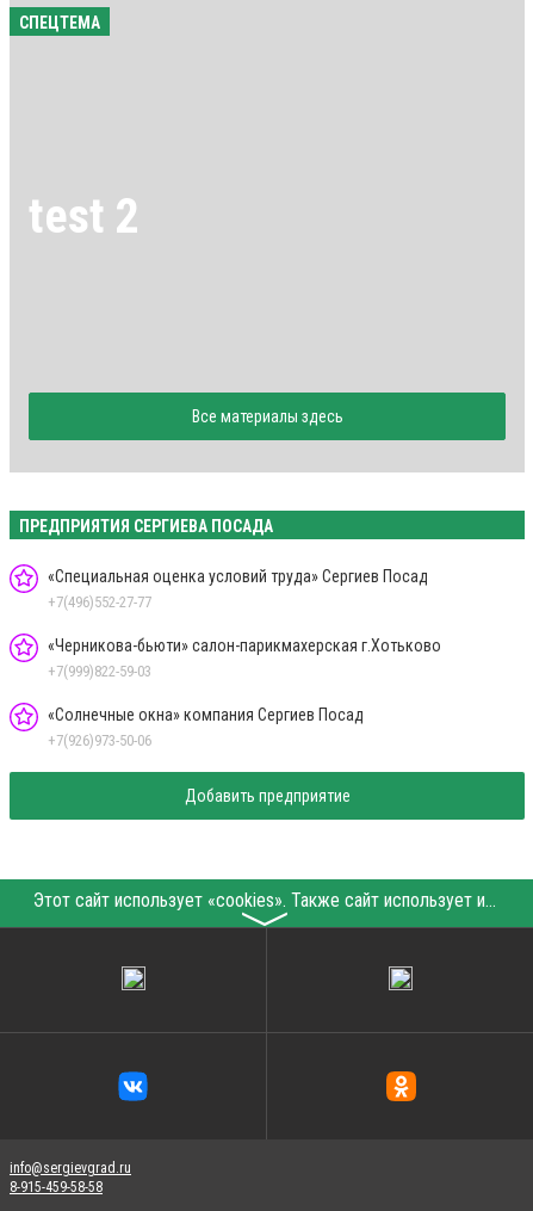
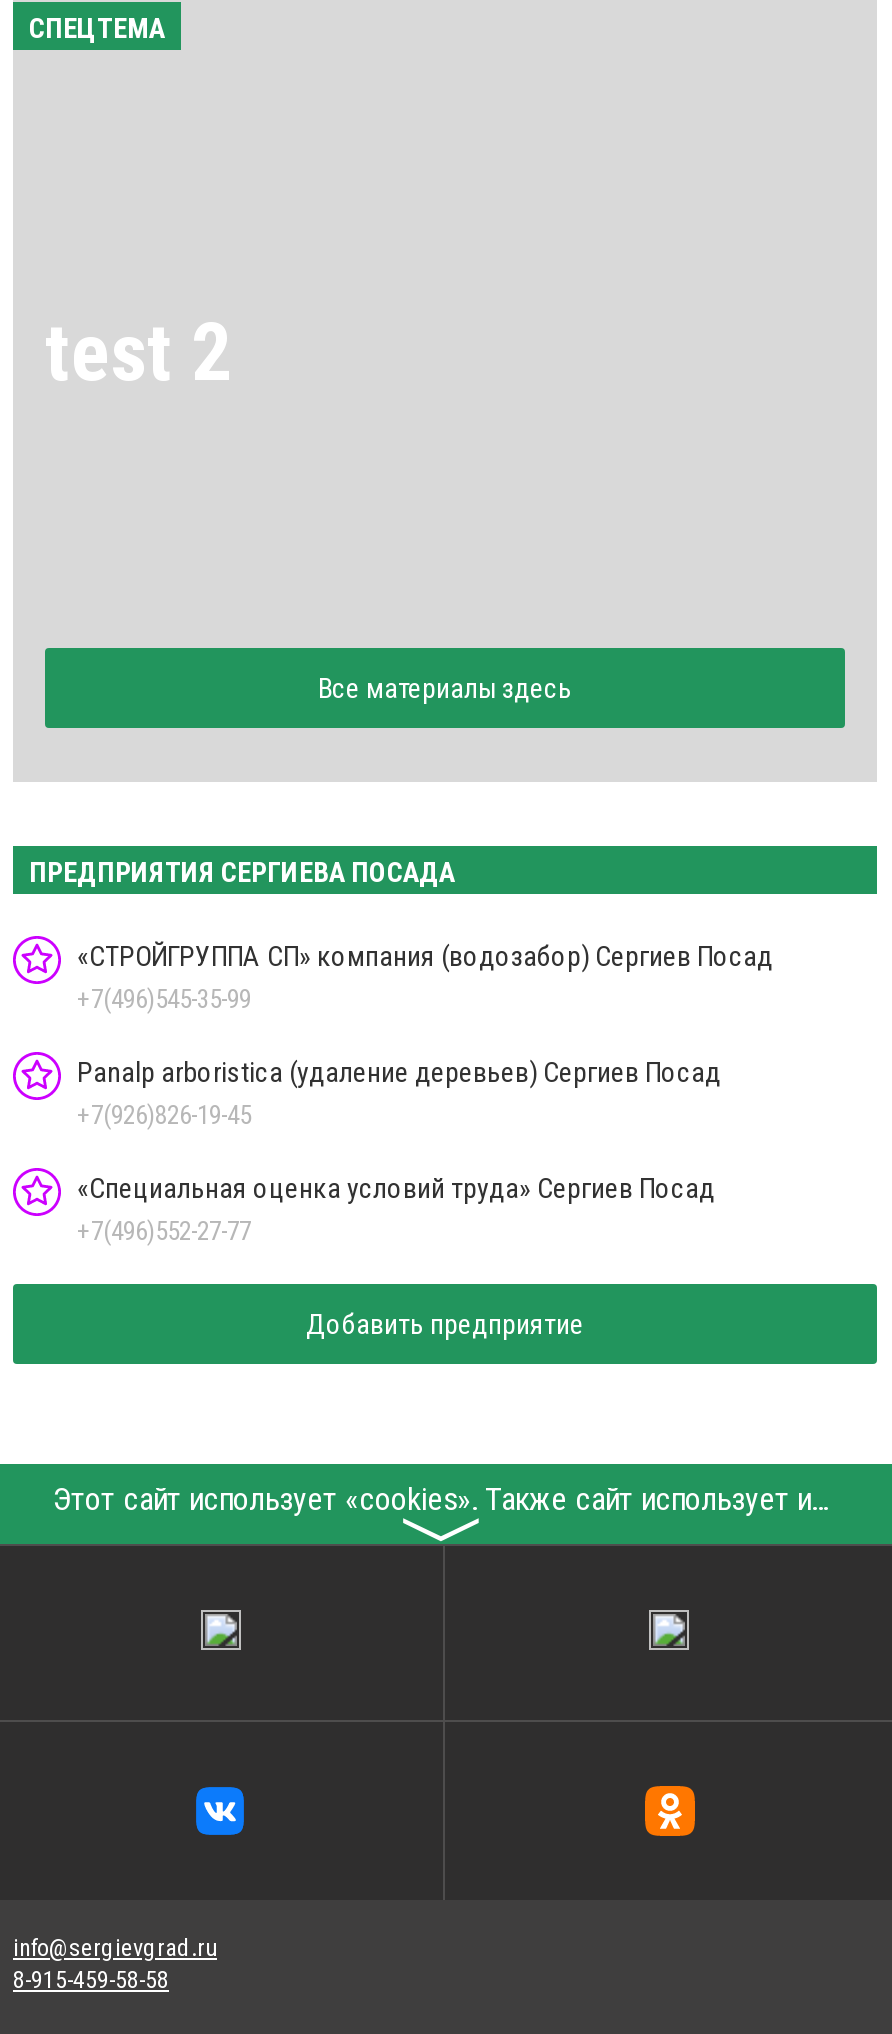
+ «СТРОЙГРУППА СП» компания (водозабор) Сергиев Посад
+ +7(496)545-35-99
+ Panalp arboristica (удаление деревьев) Сергиев Посад
+ +7(926)826-19-45

moved down: «Специальная оценка условий труда» Сергиев Посад | +7(496)552-27-77

- «Черникова-бьюти» салон-парикмахерская г.Хотьково
- +7(999)822-59-03
- «Солнечные окна» компания Сергиев Посад
- +7(926)973-50-06
